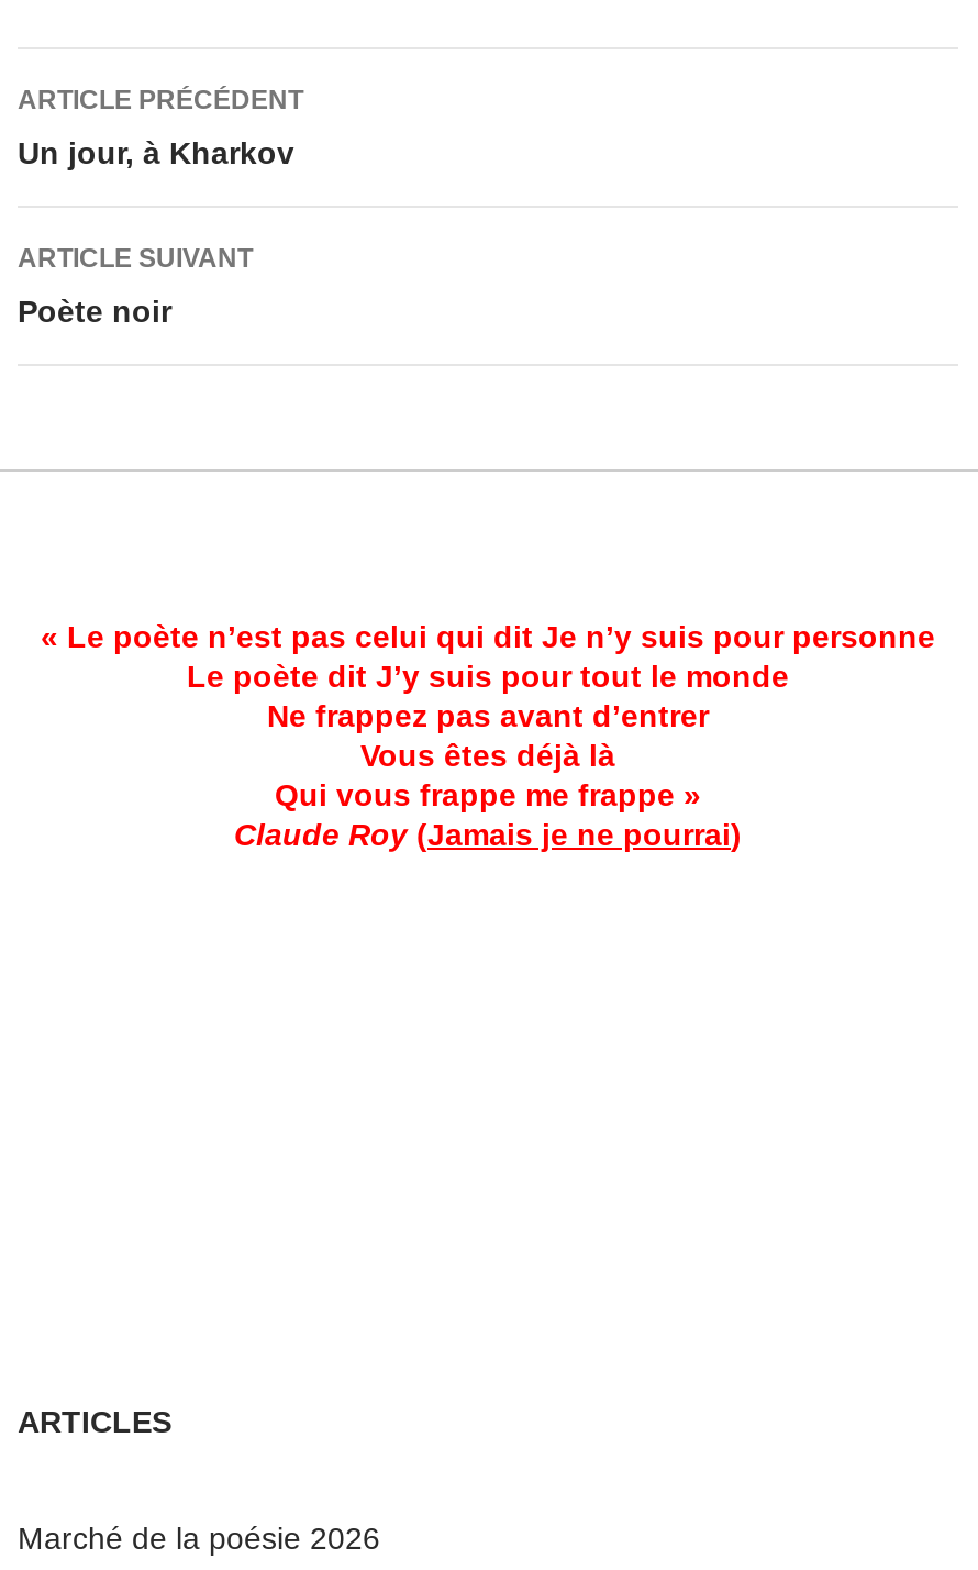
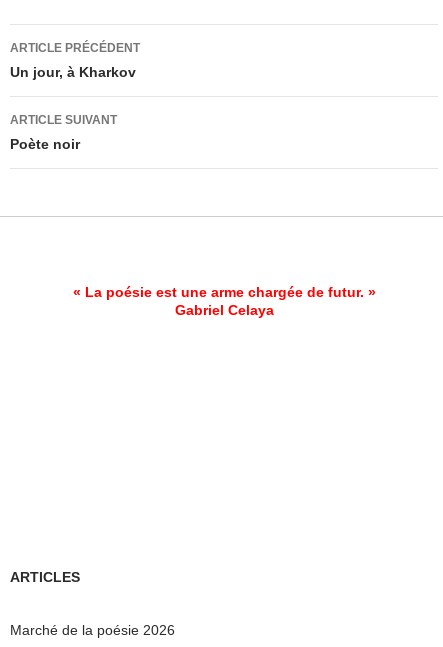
- « Le poète n’est pas celui qui dit Je n’y suis pour personne
- Le poète dit J’y suis pour tout le monde
- Ne frappez pas avant d’entrer
- Vous êtes déjà là
- Qui vous frappe me frappe »
- Claude Roy (Jamais je ne pourrai)
+ « La poésie est une arme chargée de futur. »
+ Gabriel Celaya
